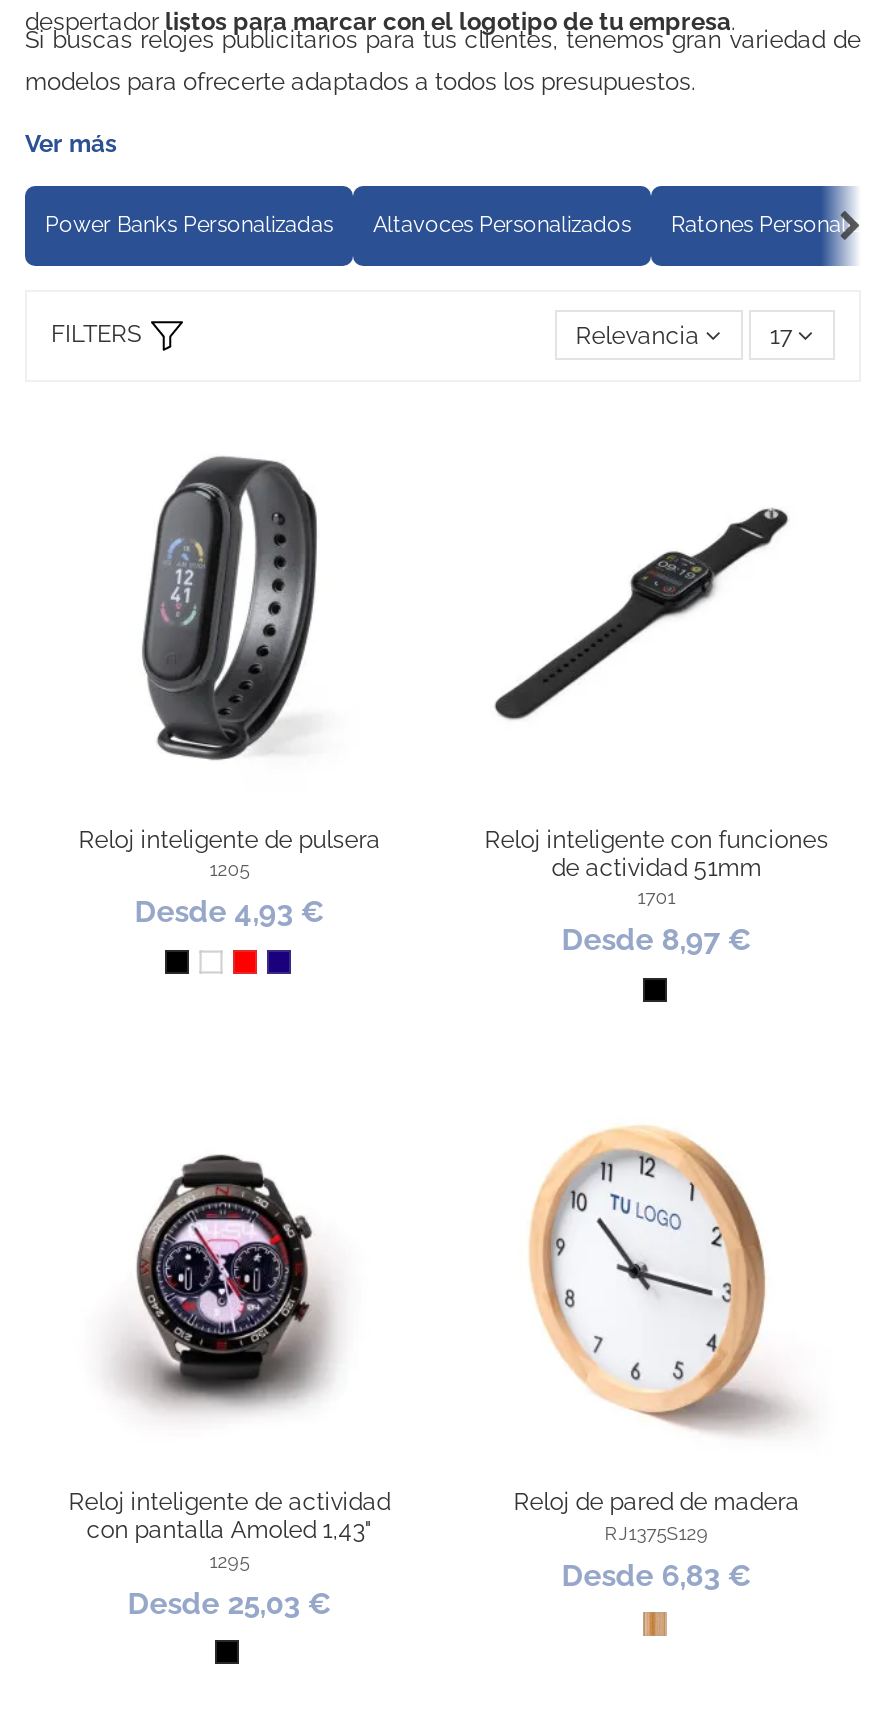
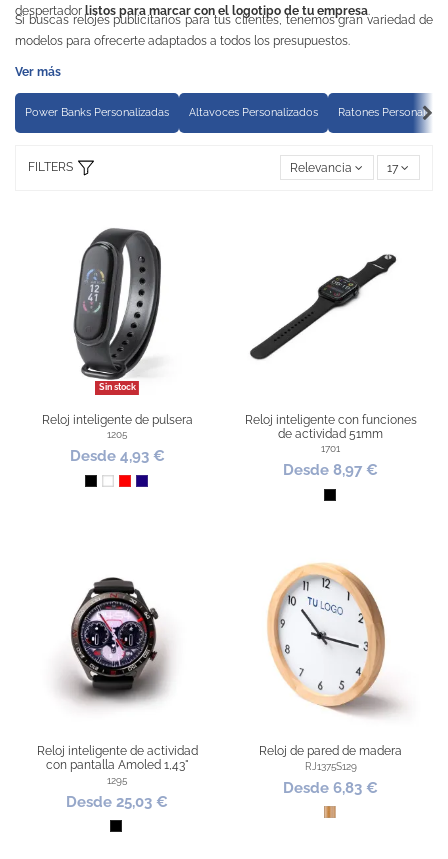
+ Sin stock
